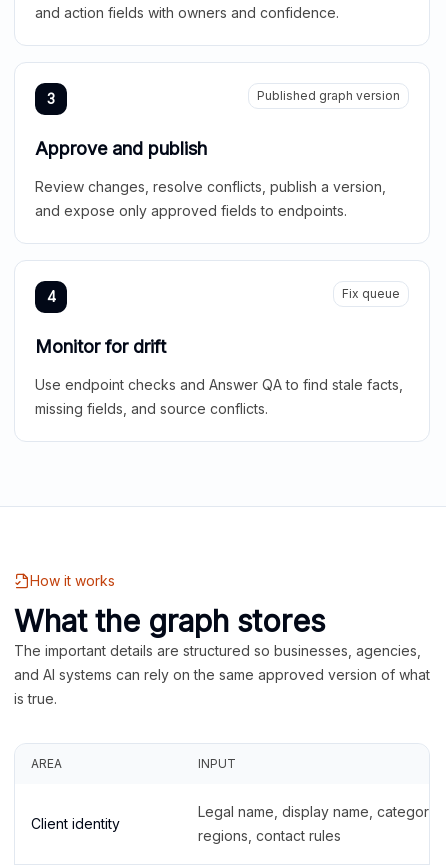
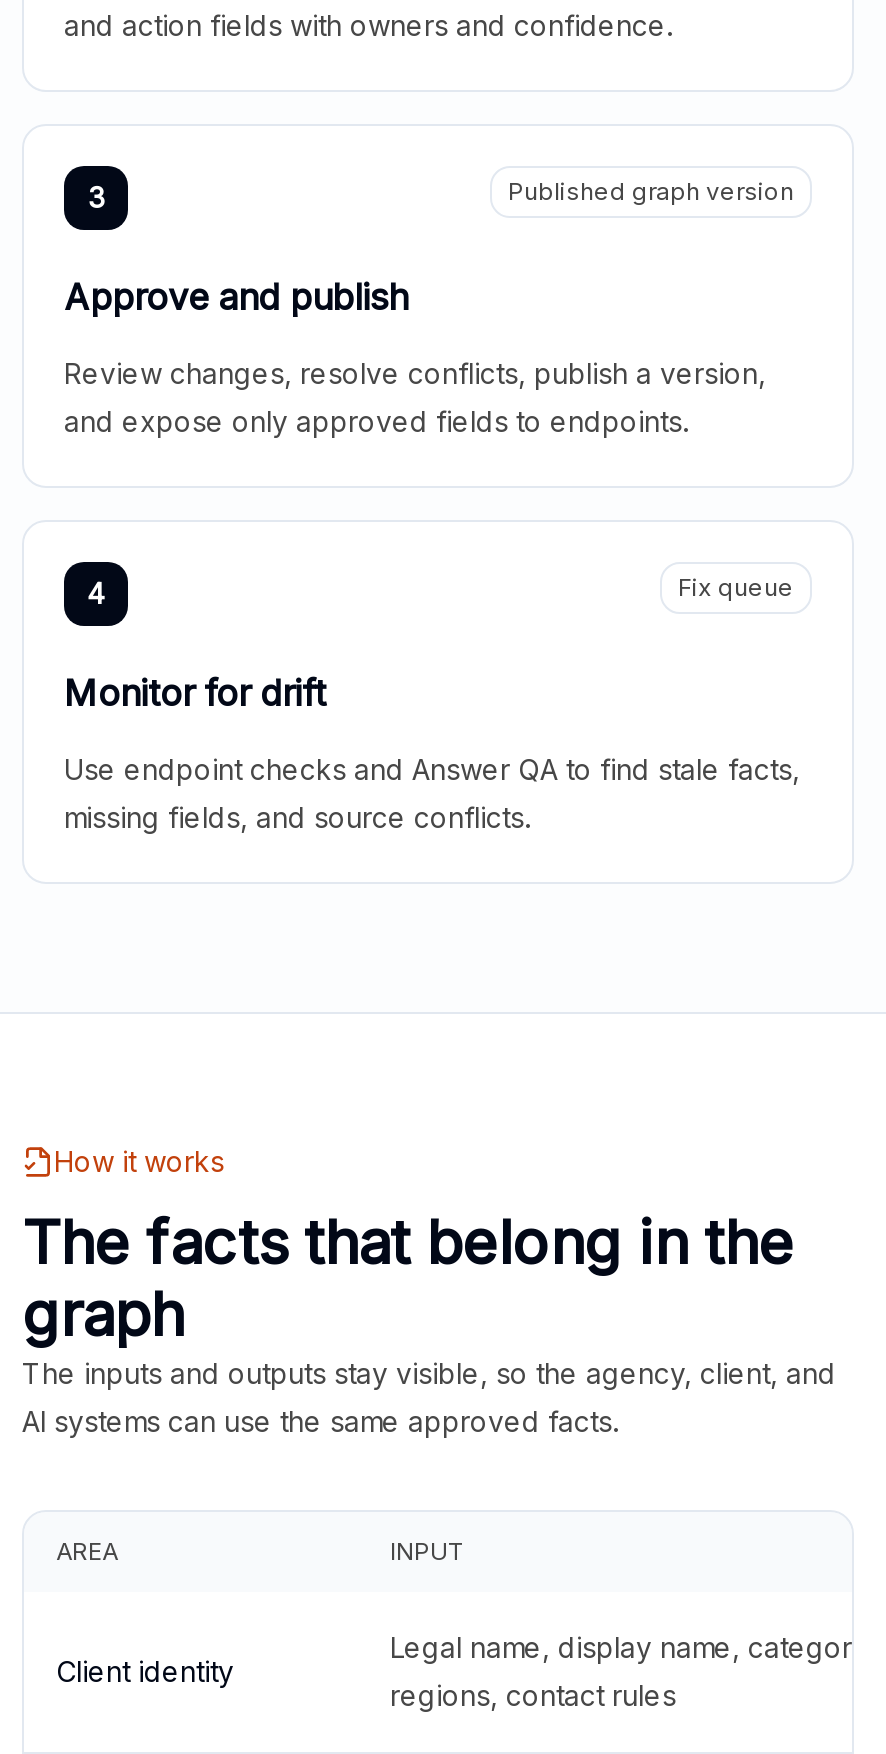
- What the graph stores
- The important details are structured so businesses, agencies,
- and AI systems can rely on the same approved version of what
- is true.
+ The facts that belong in the
+ graph
+ The inputs and outputs stay visible, so the agency, client, and
+ AI systems can use the same approved facts.
